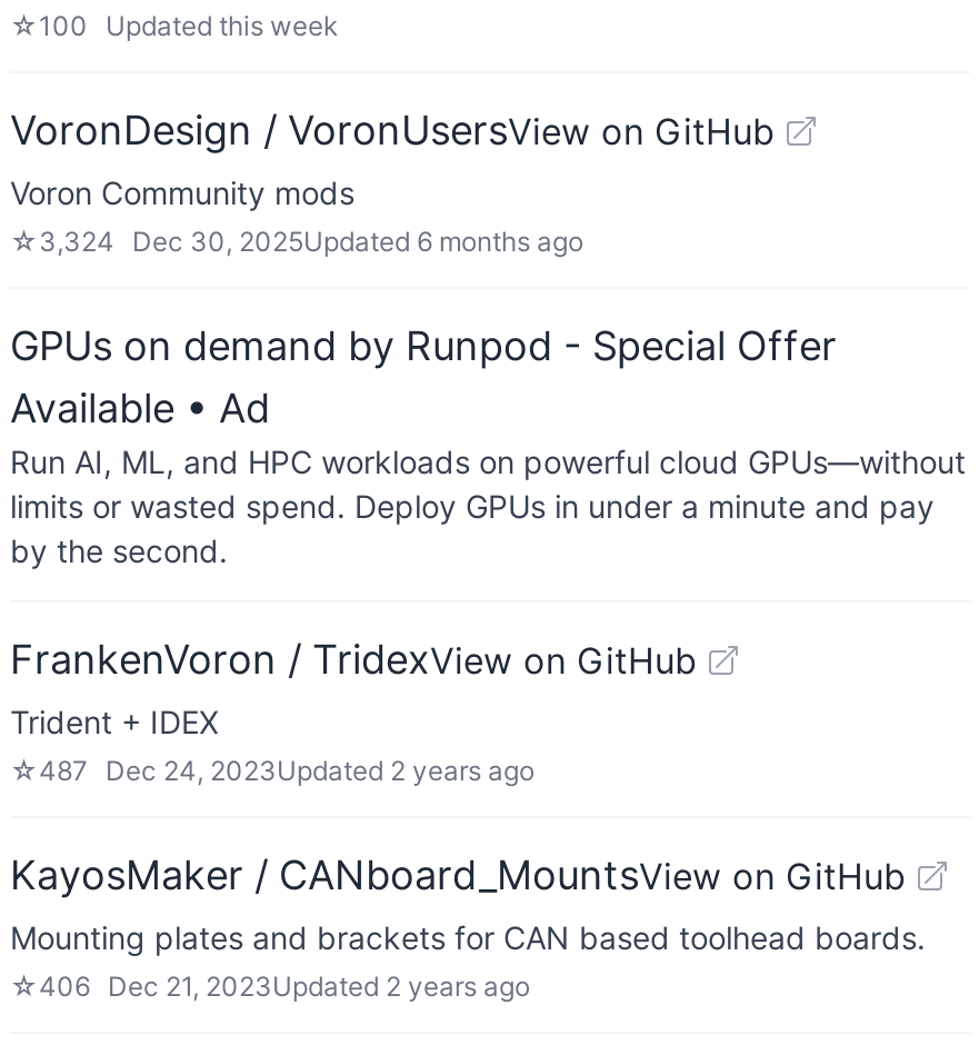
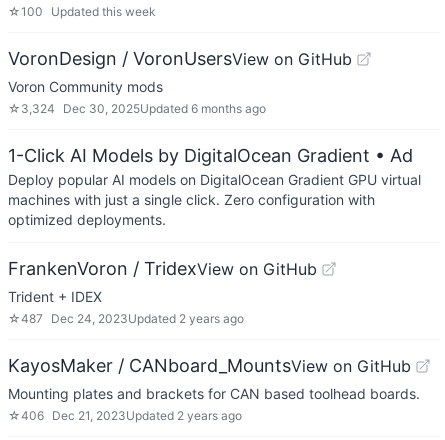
- GPUs on demand by Runpod - Special Offer
- Available • Ad
- Run AI, ML, and HPC workloads on powerful cloud GPUs—without
- limits or wasted spend. Deploy GPUs in under a minute and pay
- by the second.
+ 1-Click AI Models by DigitalOcean Gradient • Ad
+ Deploy popular AI models on DigitalOcean Gradient GPU virtual
+ machines with just a single click. Zero configuration with
+ optimized deployments.
